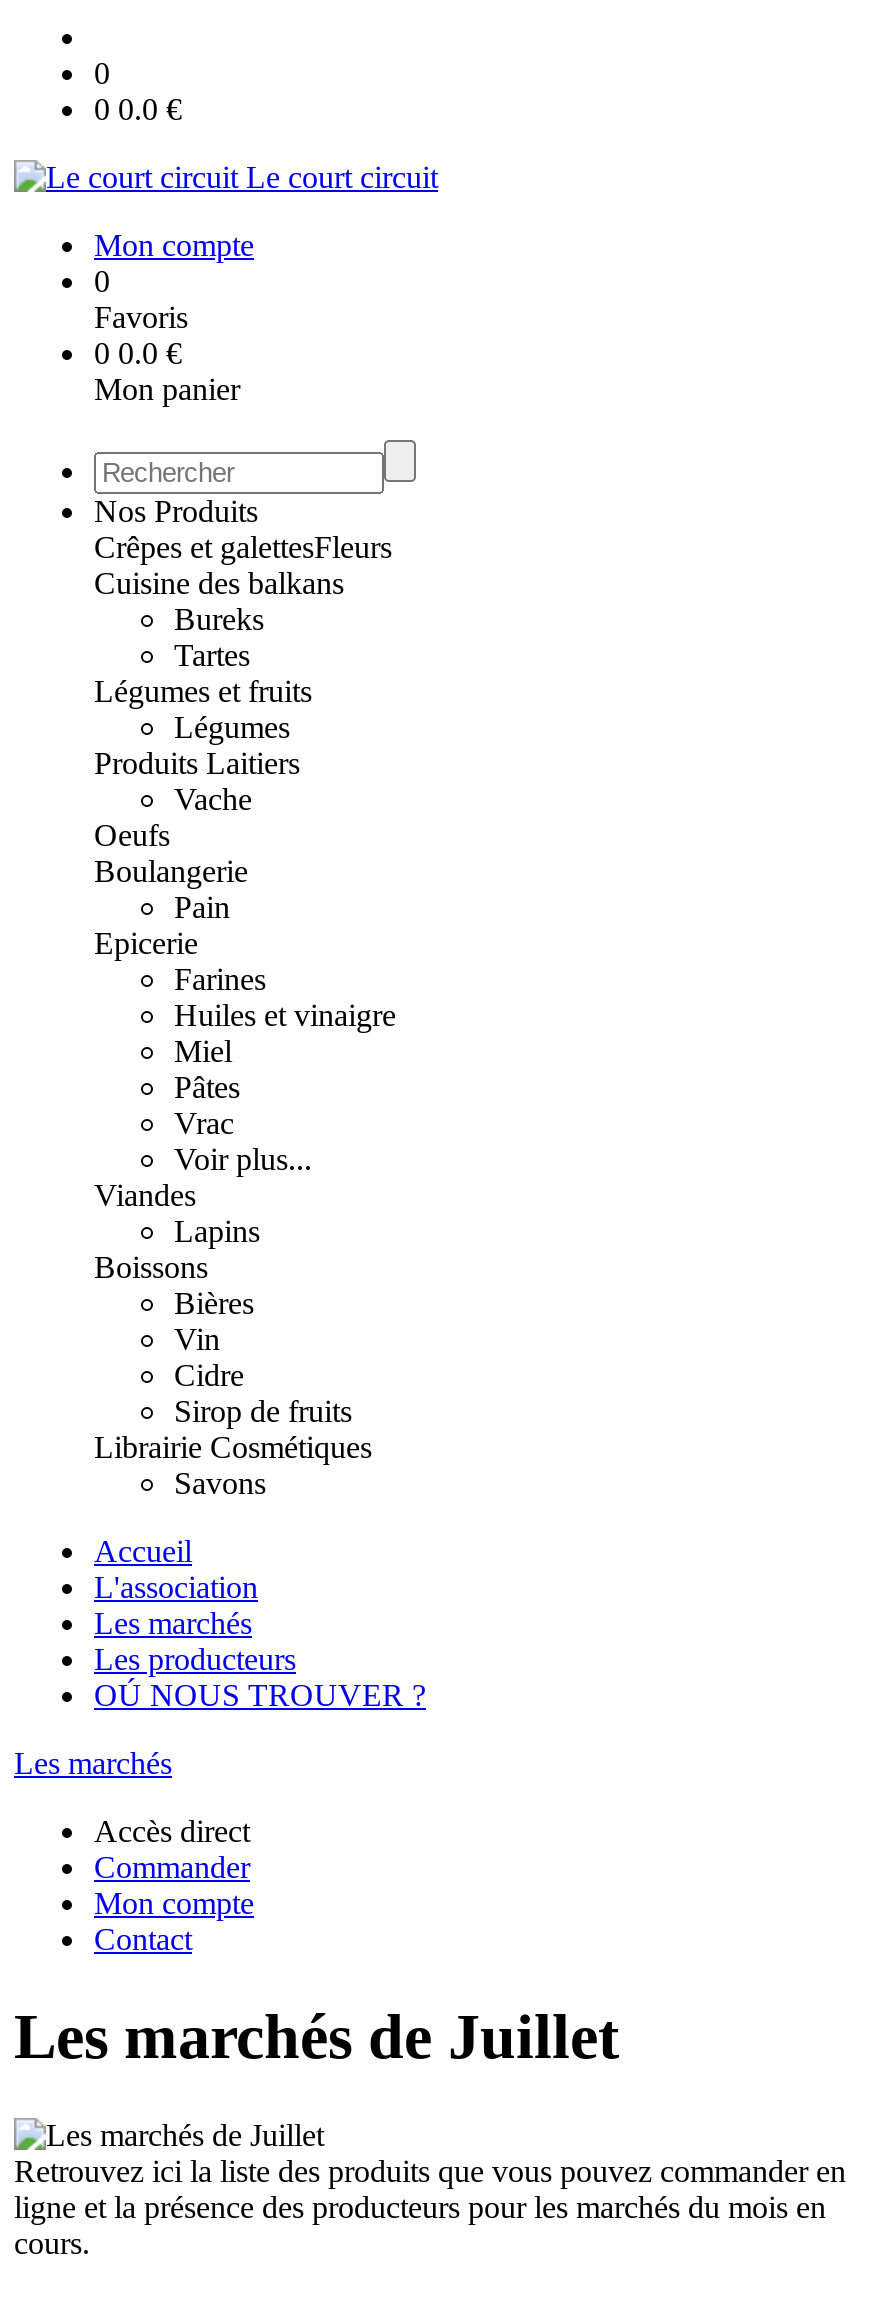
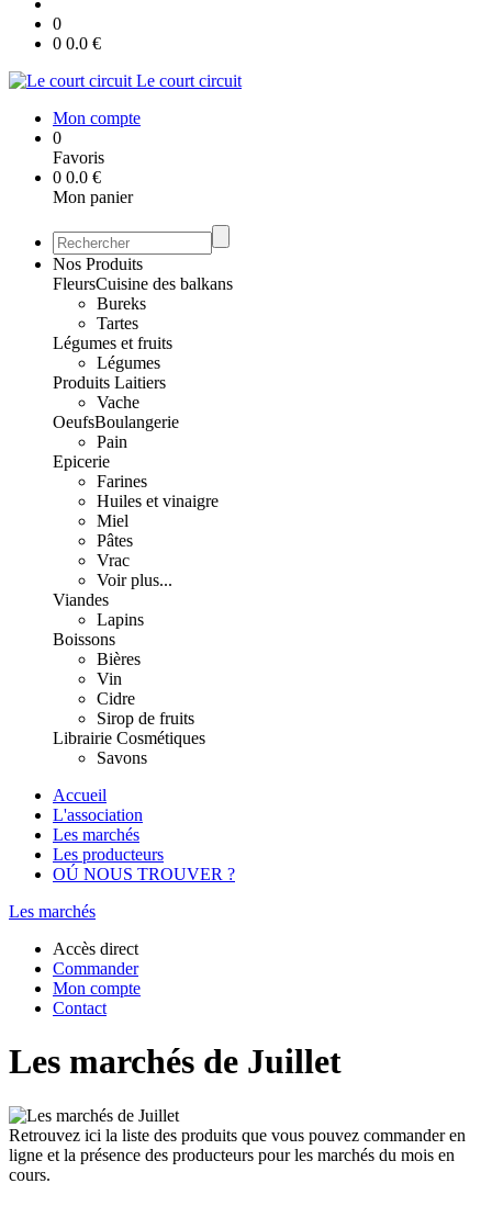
- Crêpes et galettesFleurs
- Cuisine des balkans
+ FleursCuisine des balkans
